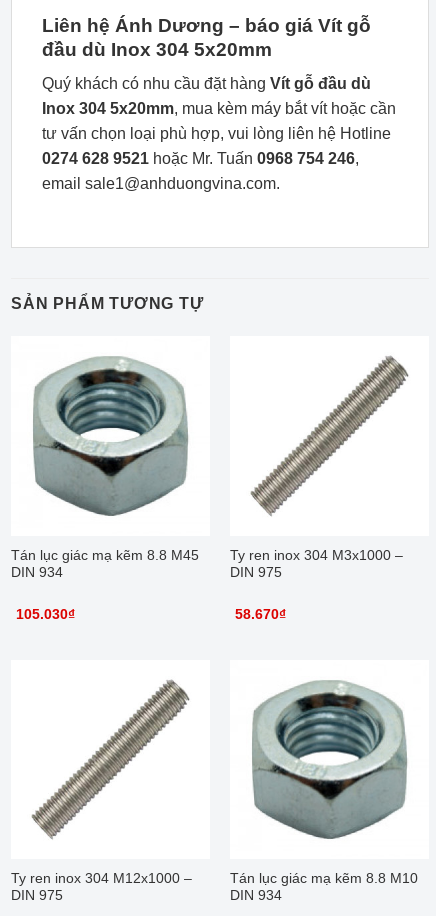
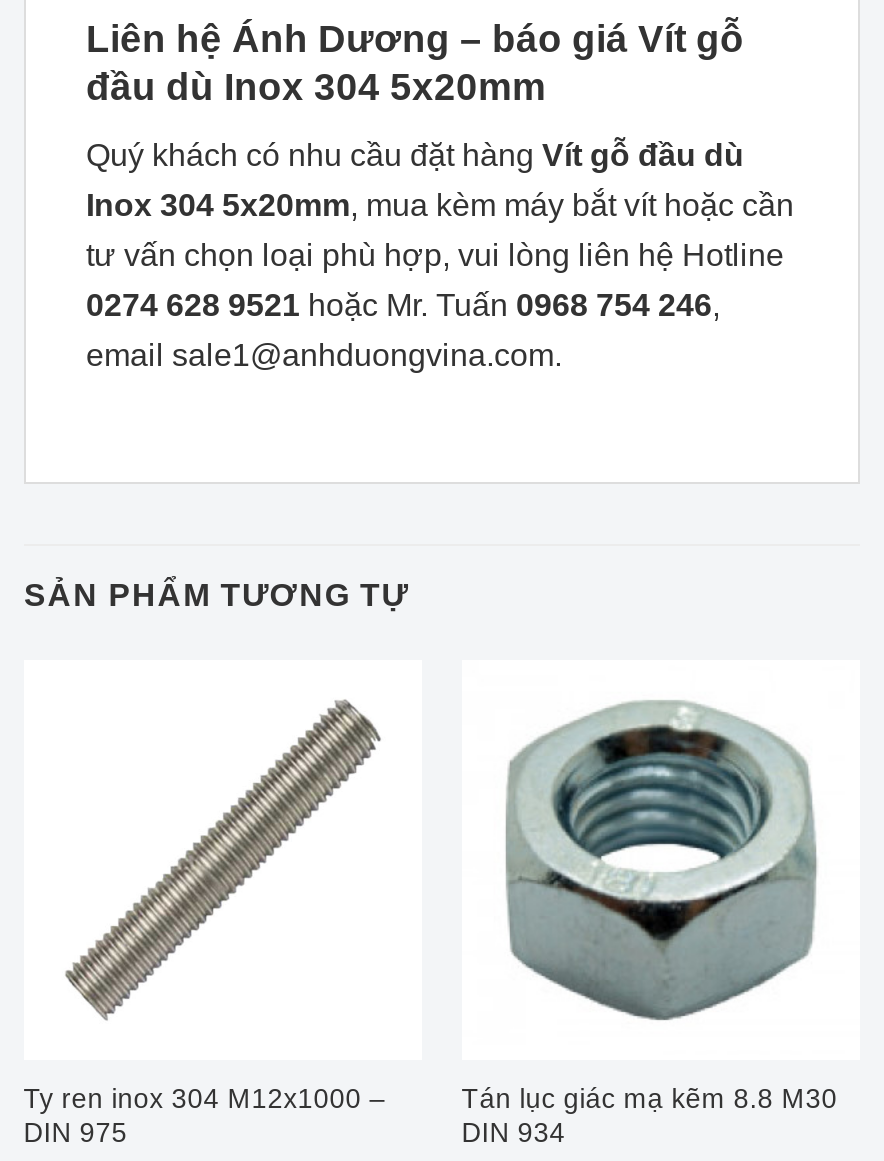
- [image]
- Tán lục giác mạ kẽm 8.8 M45
- DIN 934
- 105.030₫

- [image]
- Ty ren inox 304 M3x1000 –
- DIN 975
- 58.670₫

- Tán lục giác mạ kẽm 8.8 M10
+ Tán lục giác mạ kẽm 8.8 M30
